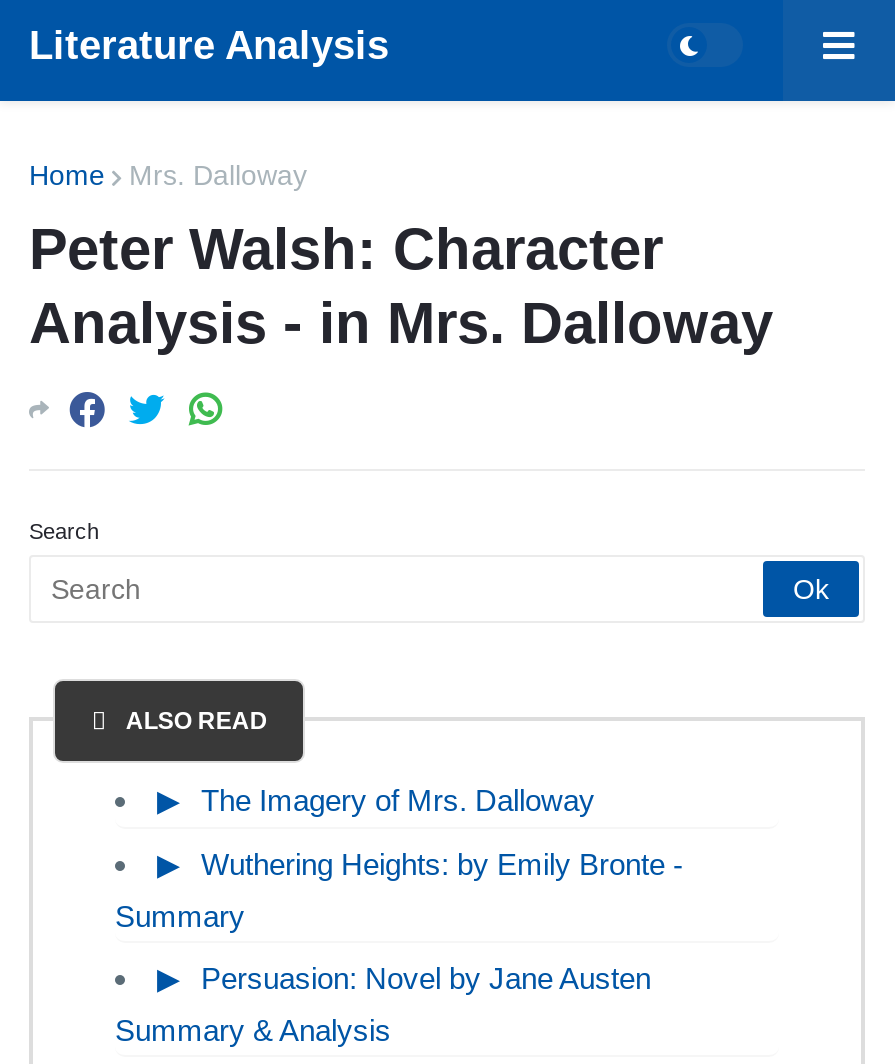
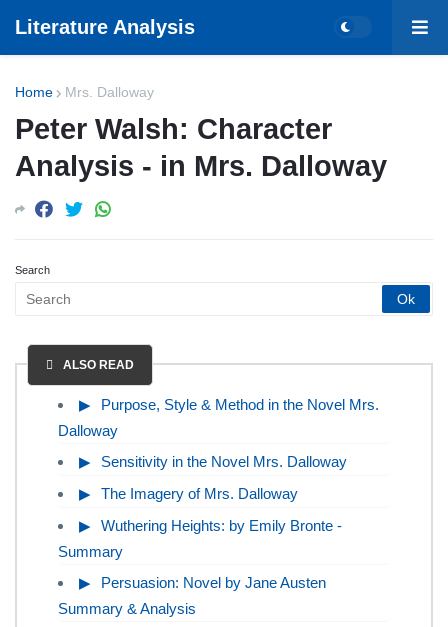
+ Purpose, Style & Method in the Novel Mrs.
+ Dalloway
+ Sensitivity in the Novel Mrs. Dalloway
